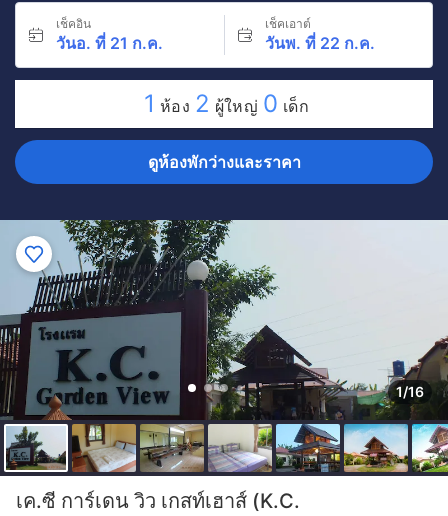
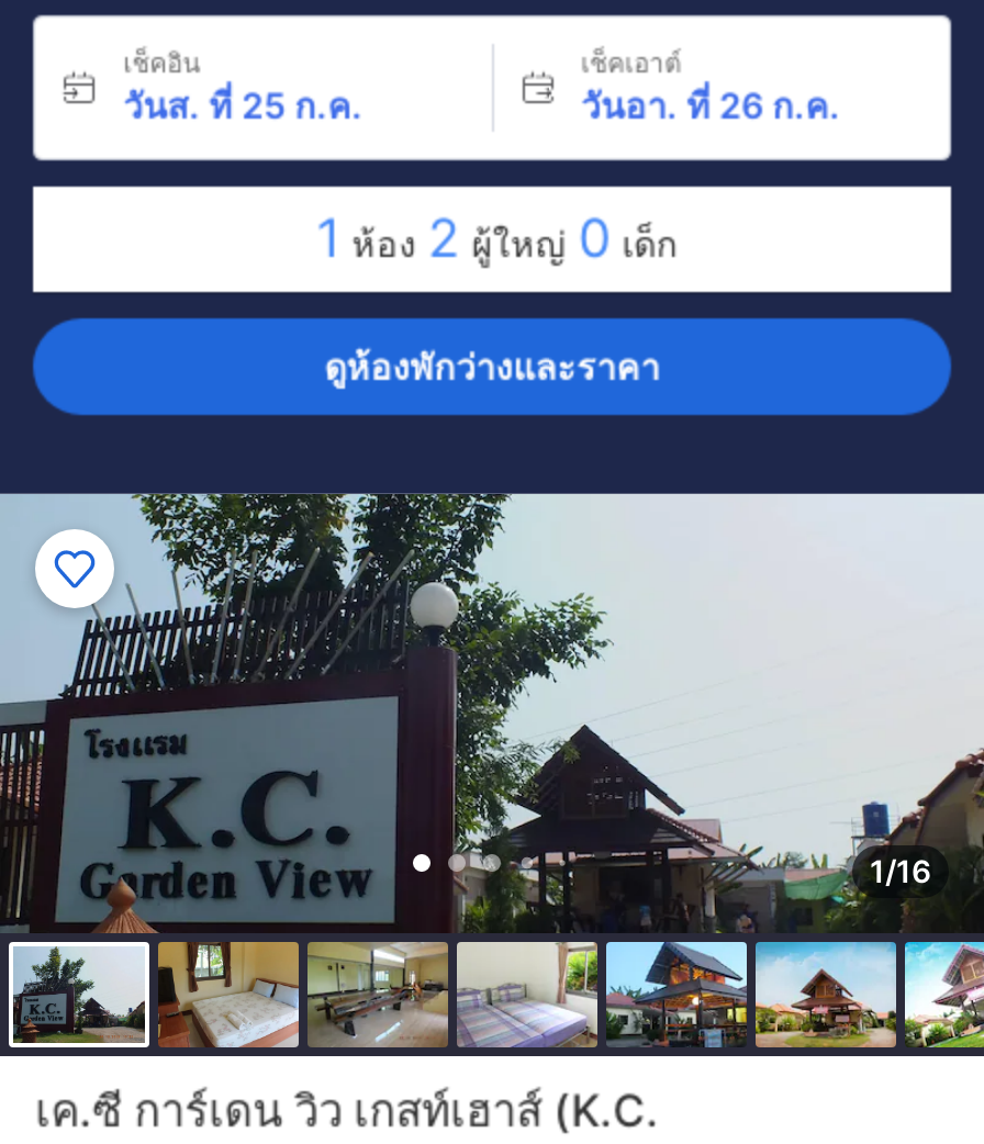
- วันอ. ที่ 21 ก.ค.
+ วันส. ที่ 25 ก.ค.

- วันพ. ที่ 22 ก.ค.
+ วันอา. ที่ 26 ก.ค.
